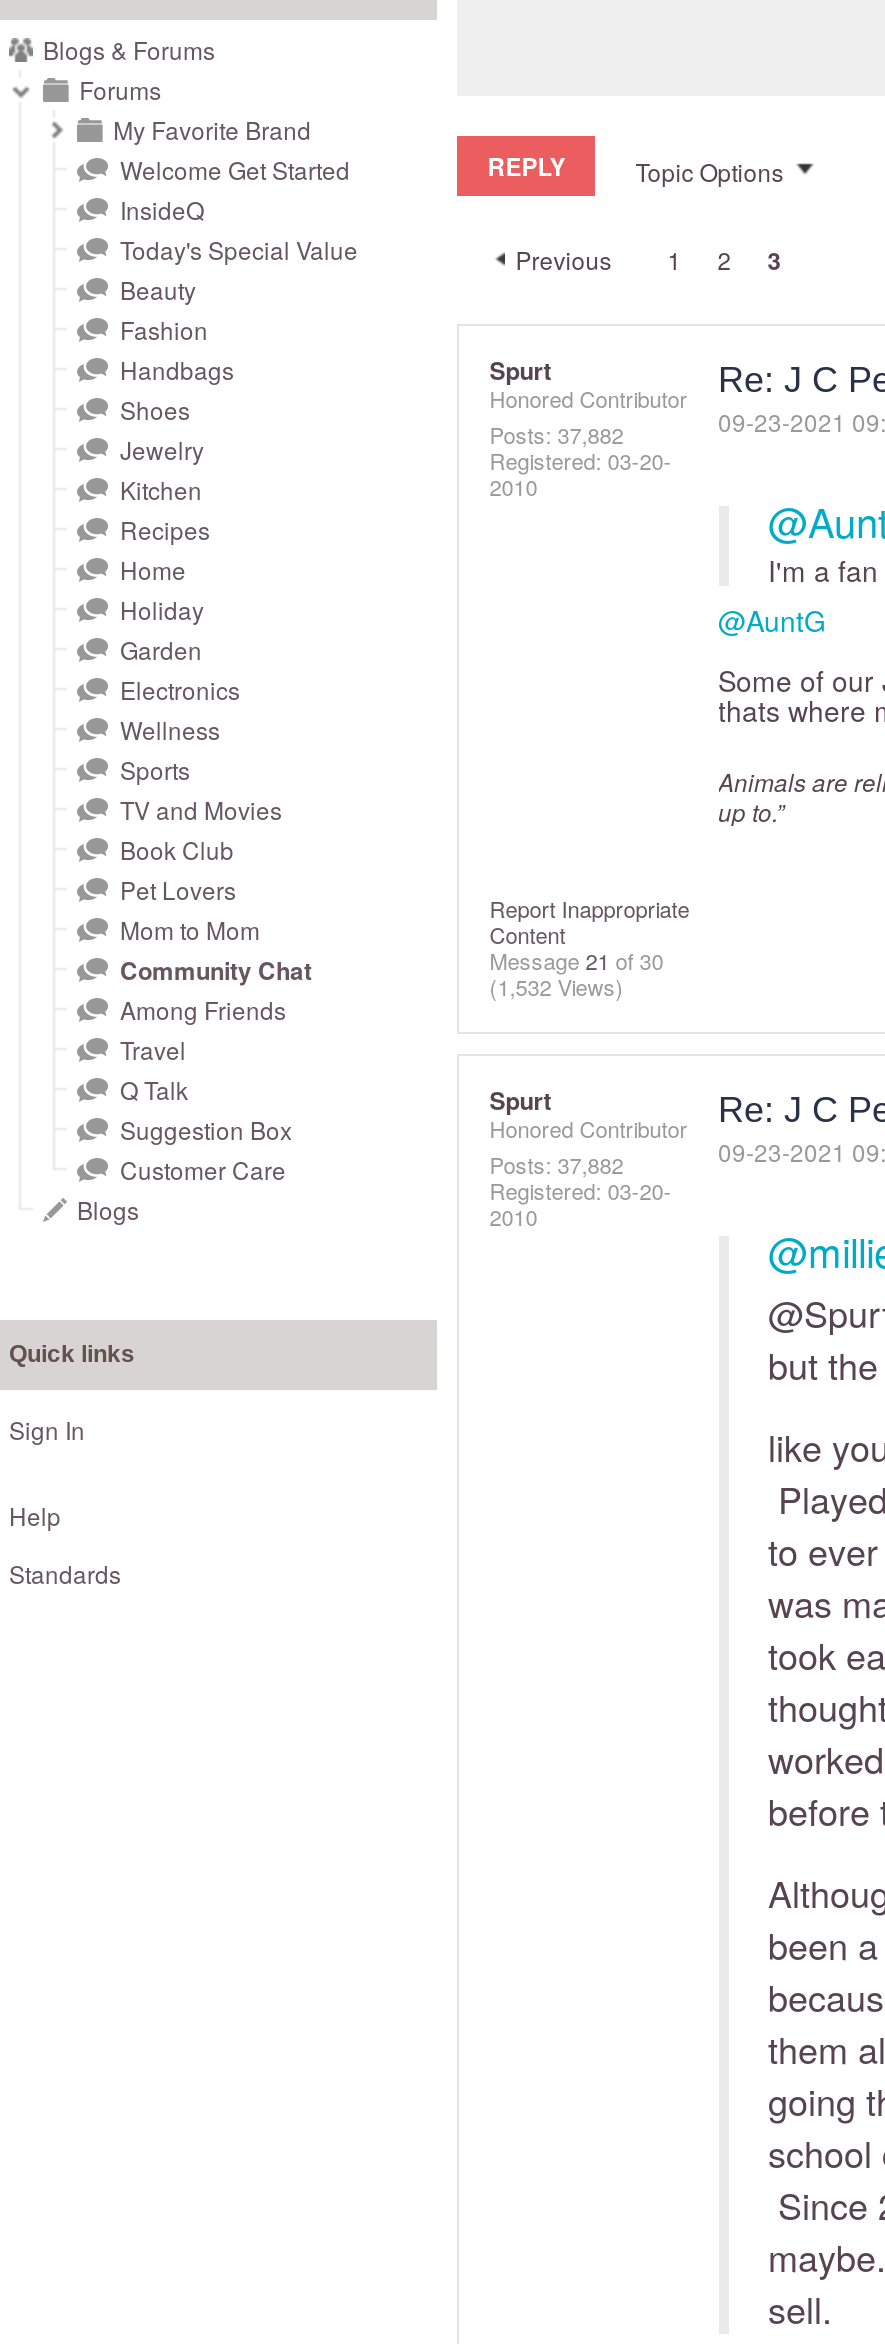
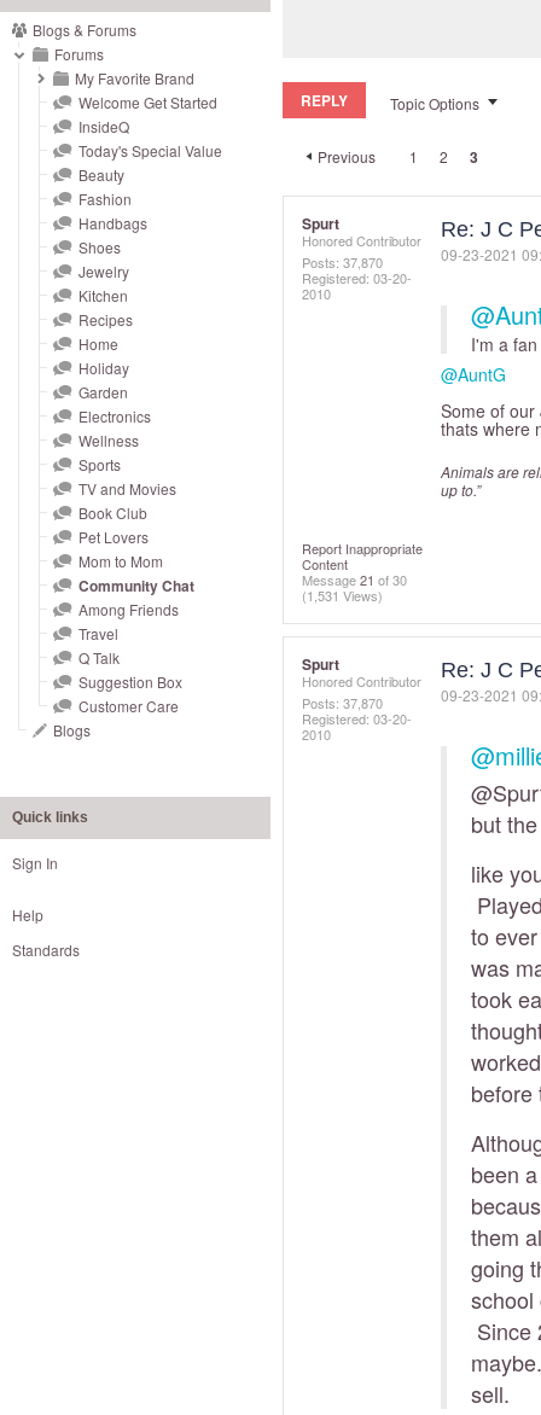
- Posts: 37,882
+ Posts: 37,870

- (1,532 Views)
+ (1,531 Views)

- Posts: 37,882
+ Posts: 37,870
